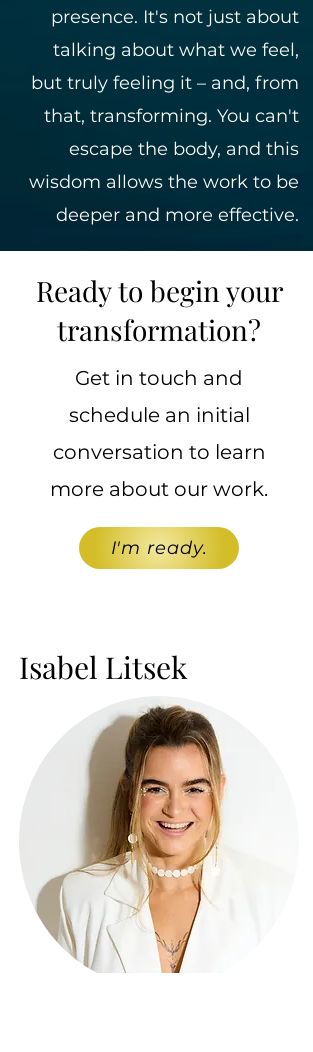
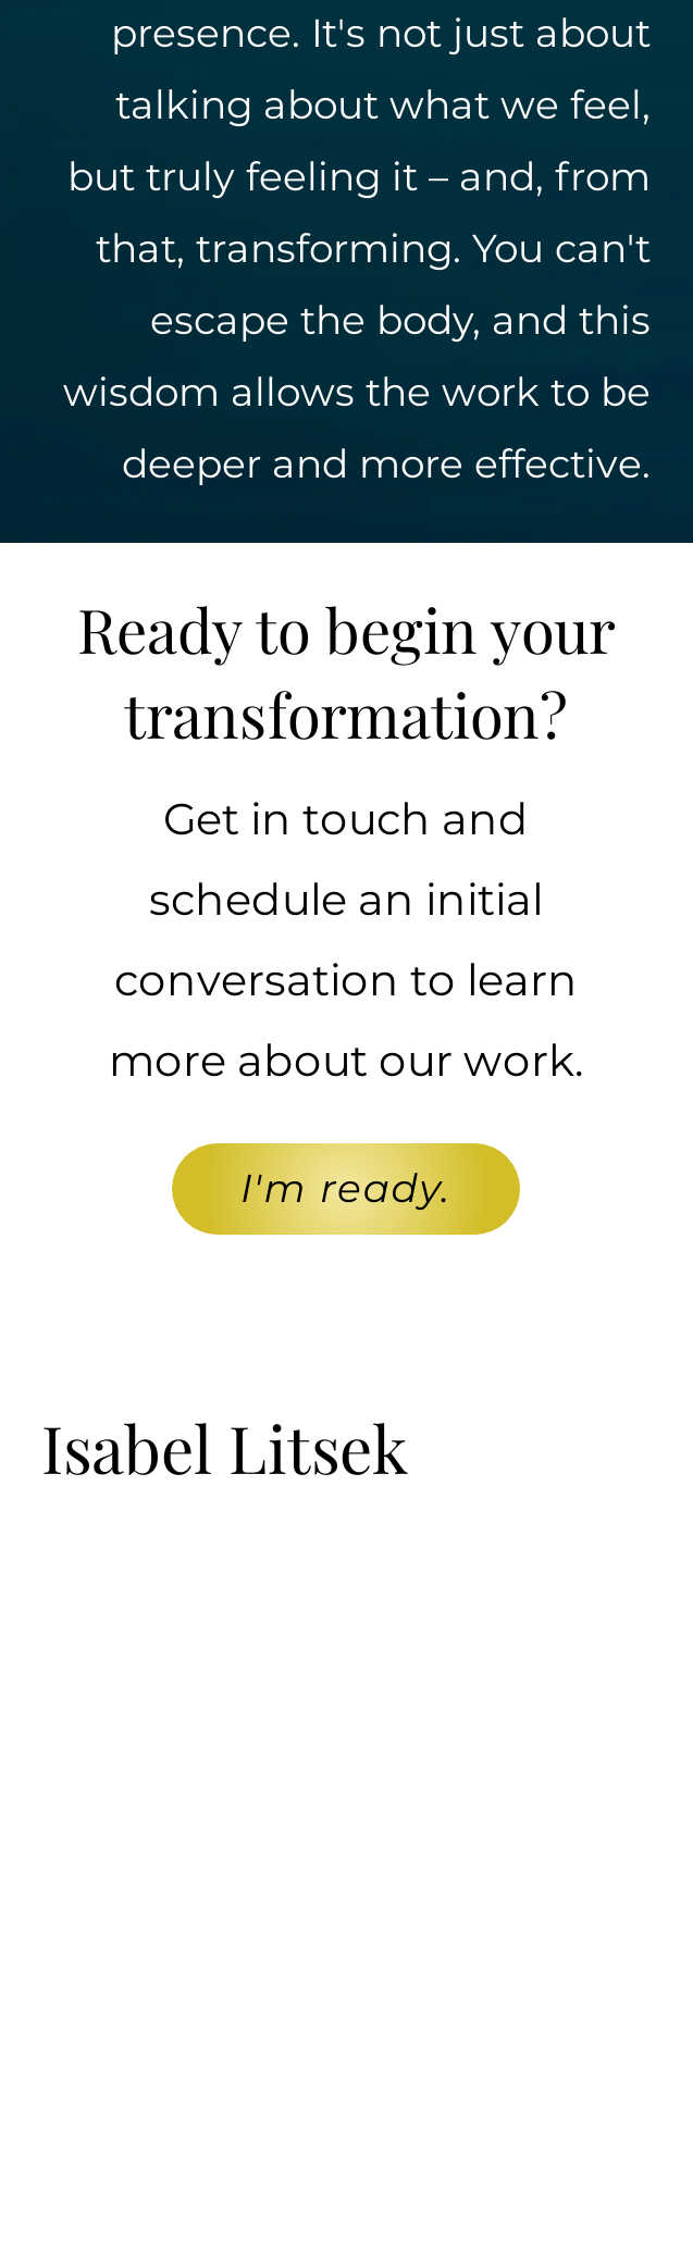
- [image]
